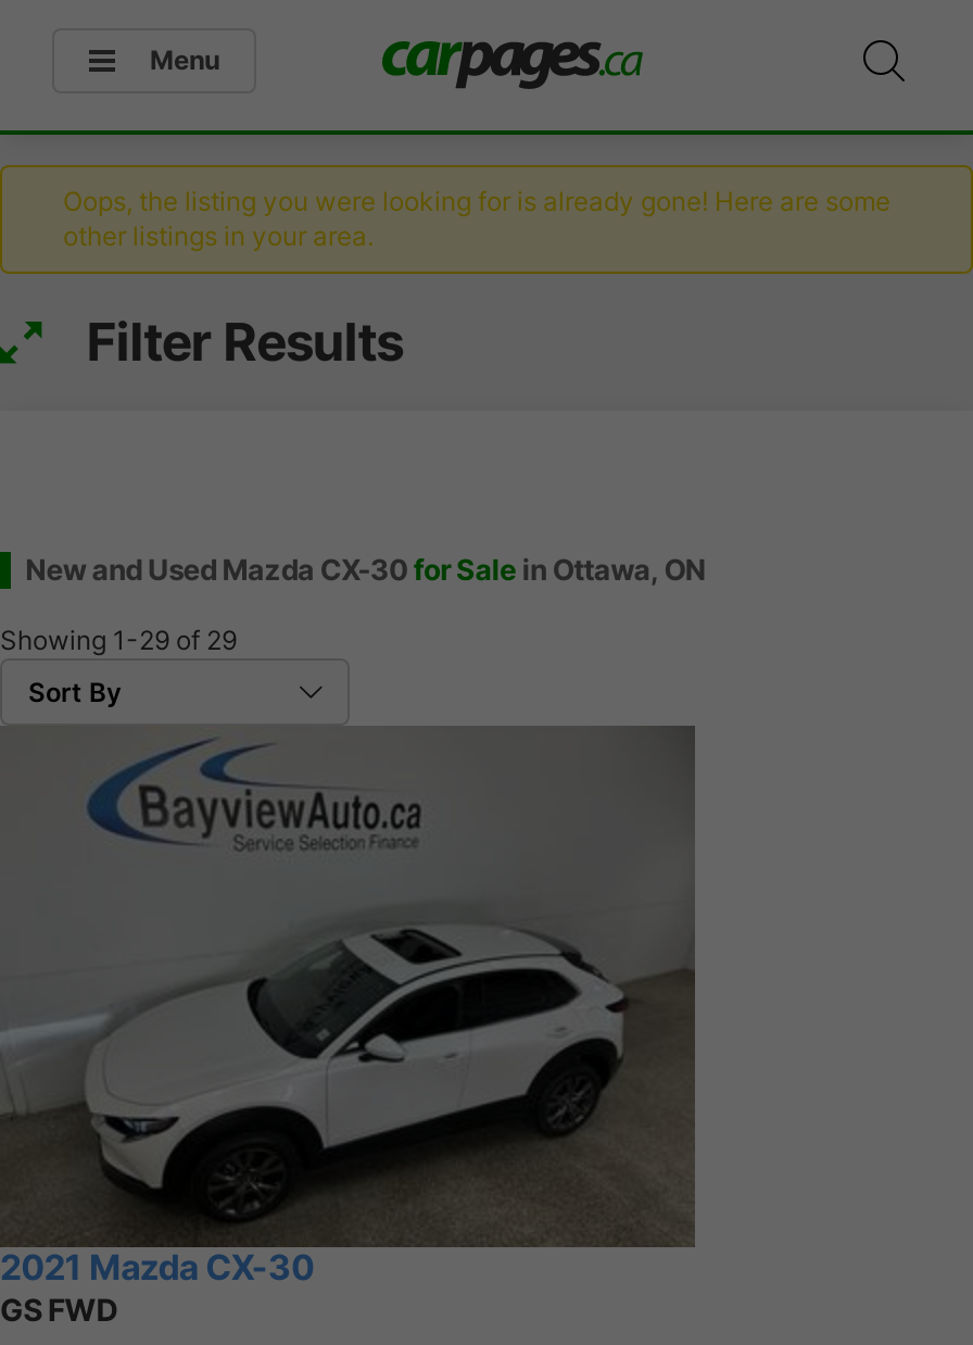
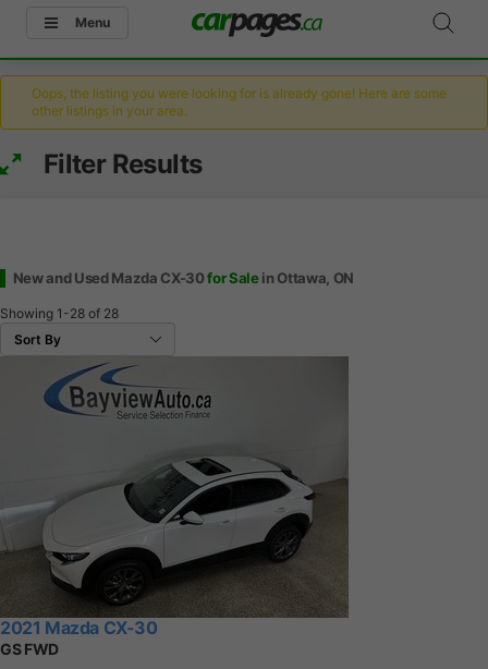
- Showing 1-29 of 29
+ Showing 1-28 of 28
